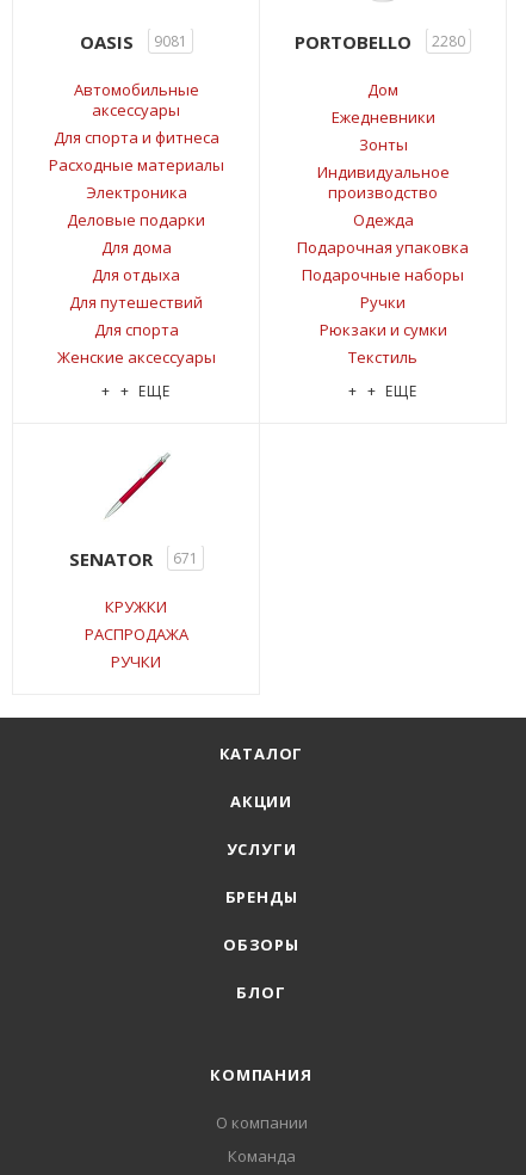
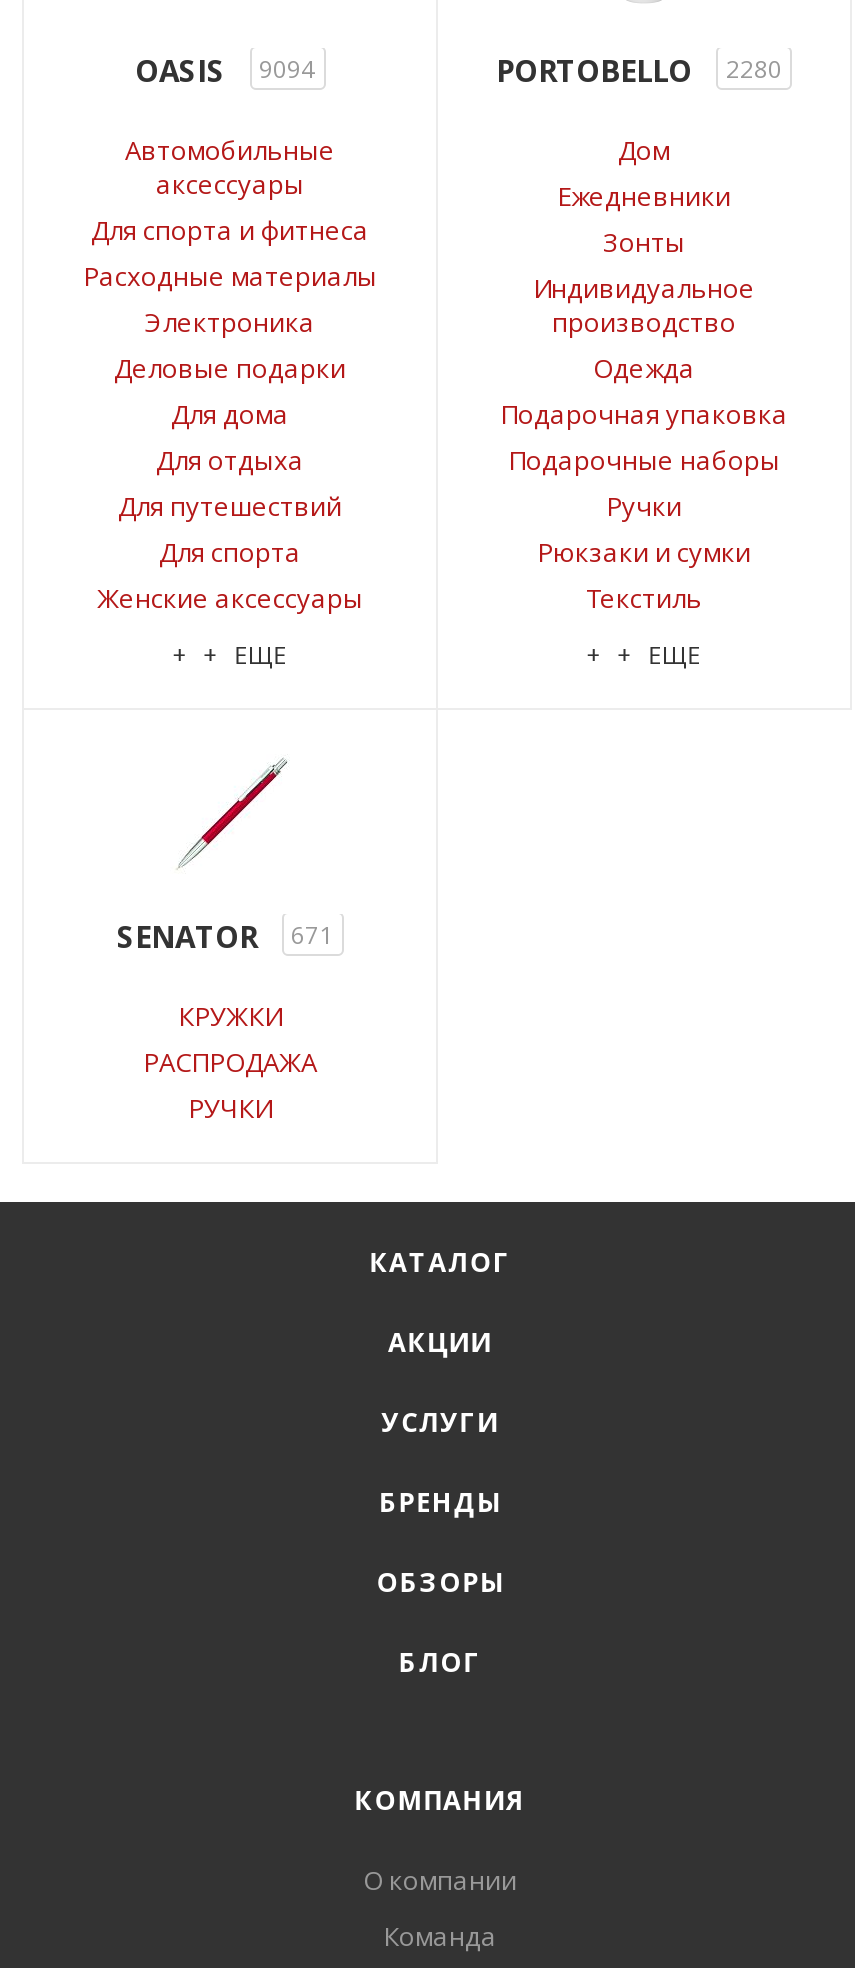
- OASIS 9081
+ OASIS 9094
